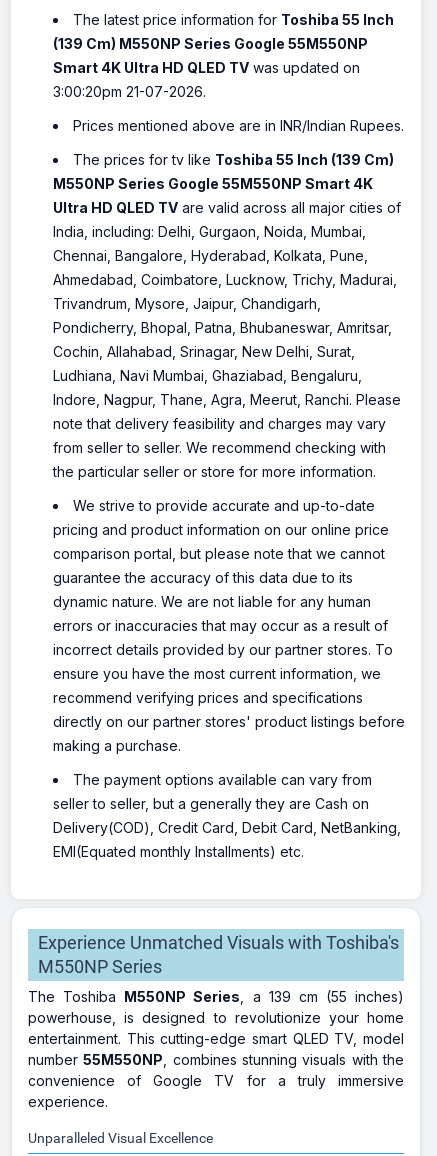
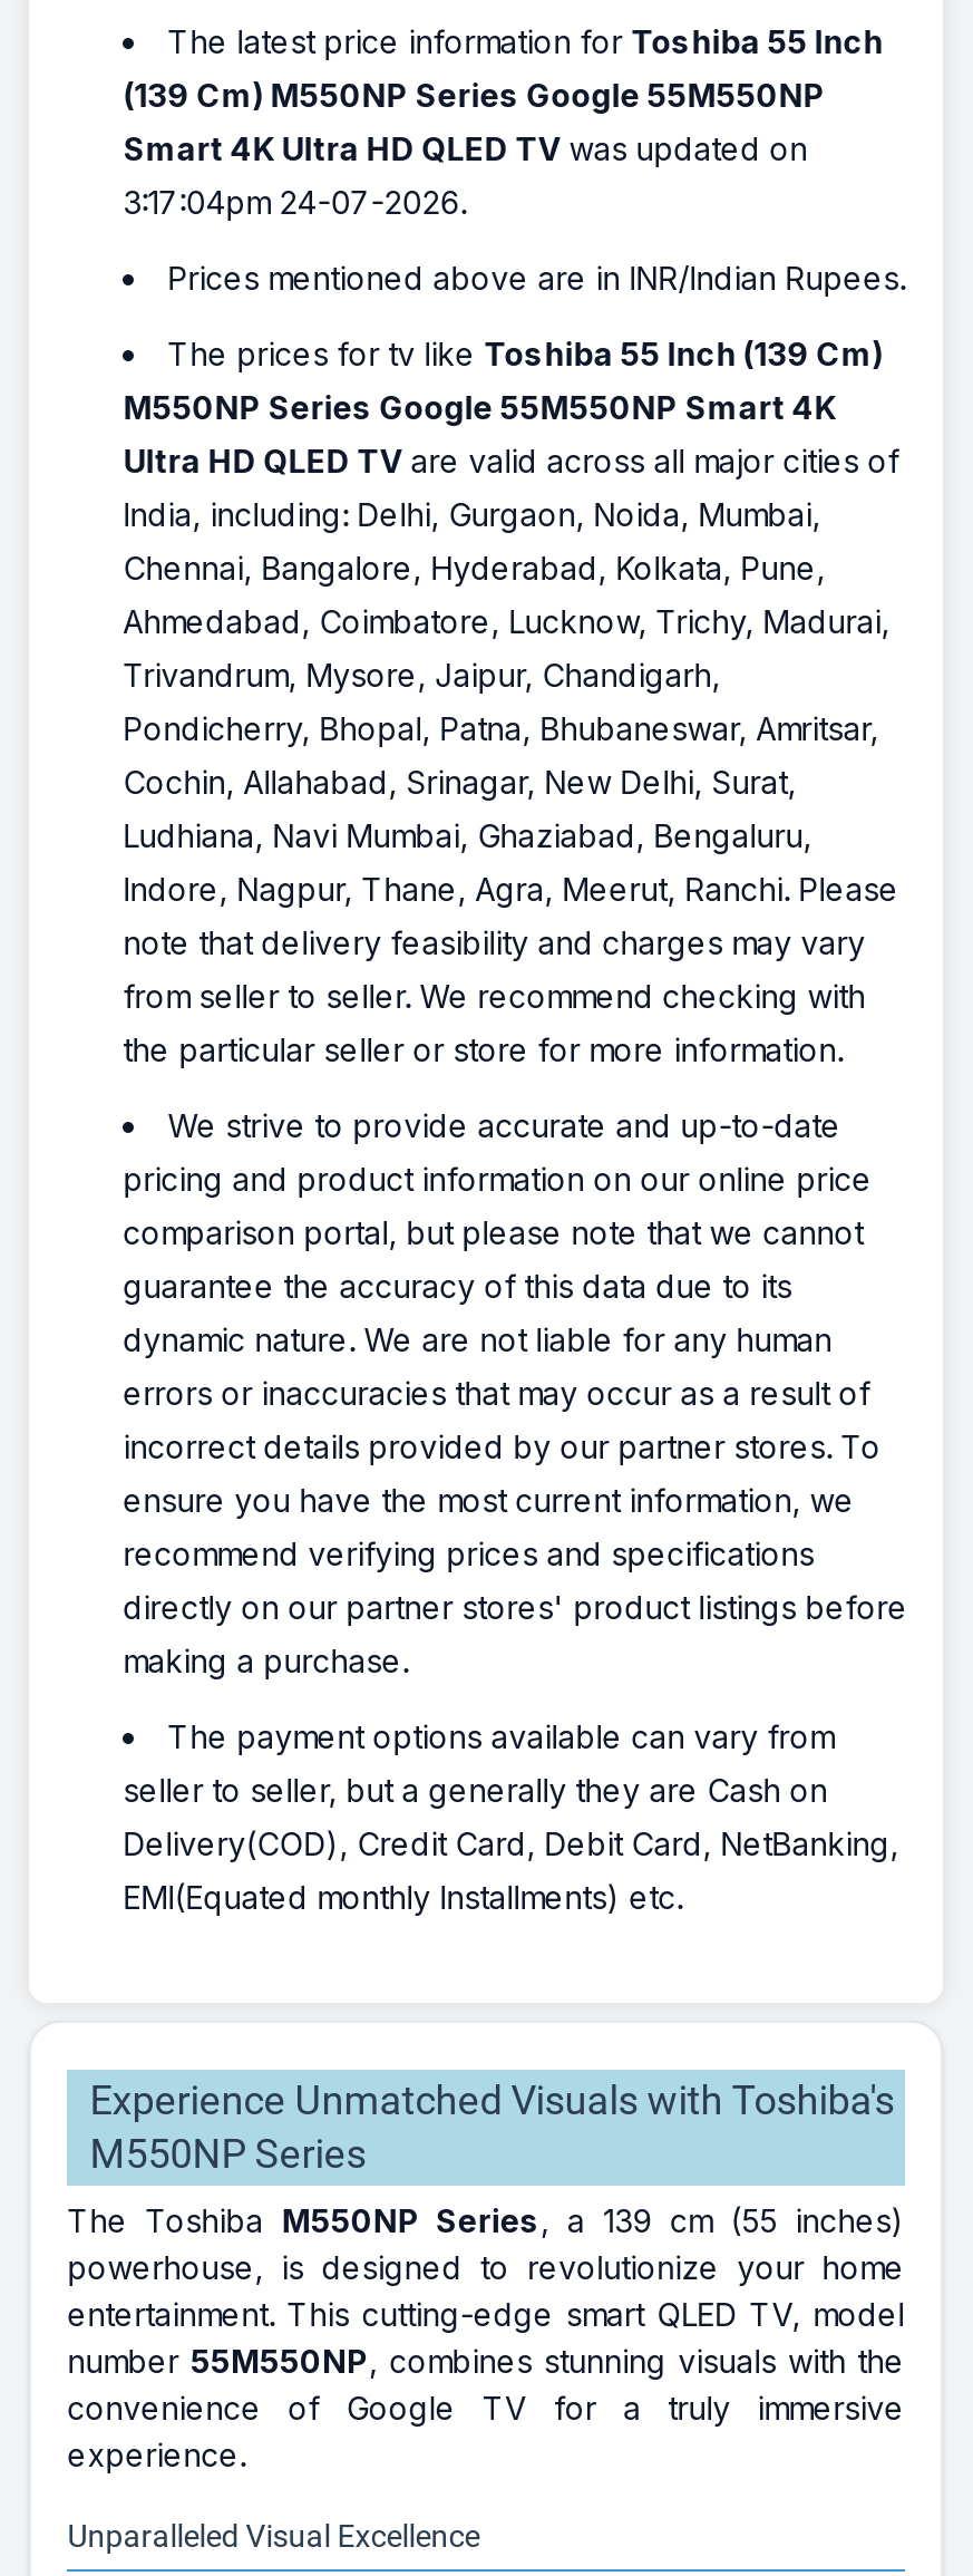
- 3:00:20pm 21-07-2026.
+ 3:17:04pm 24-07-2026.
